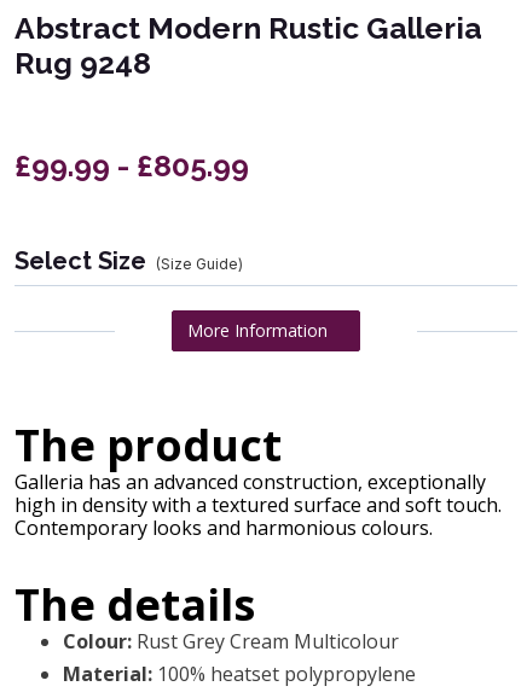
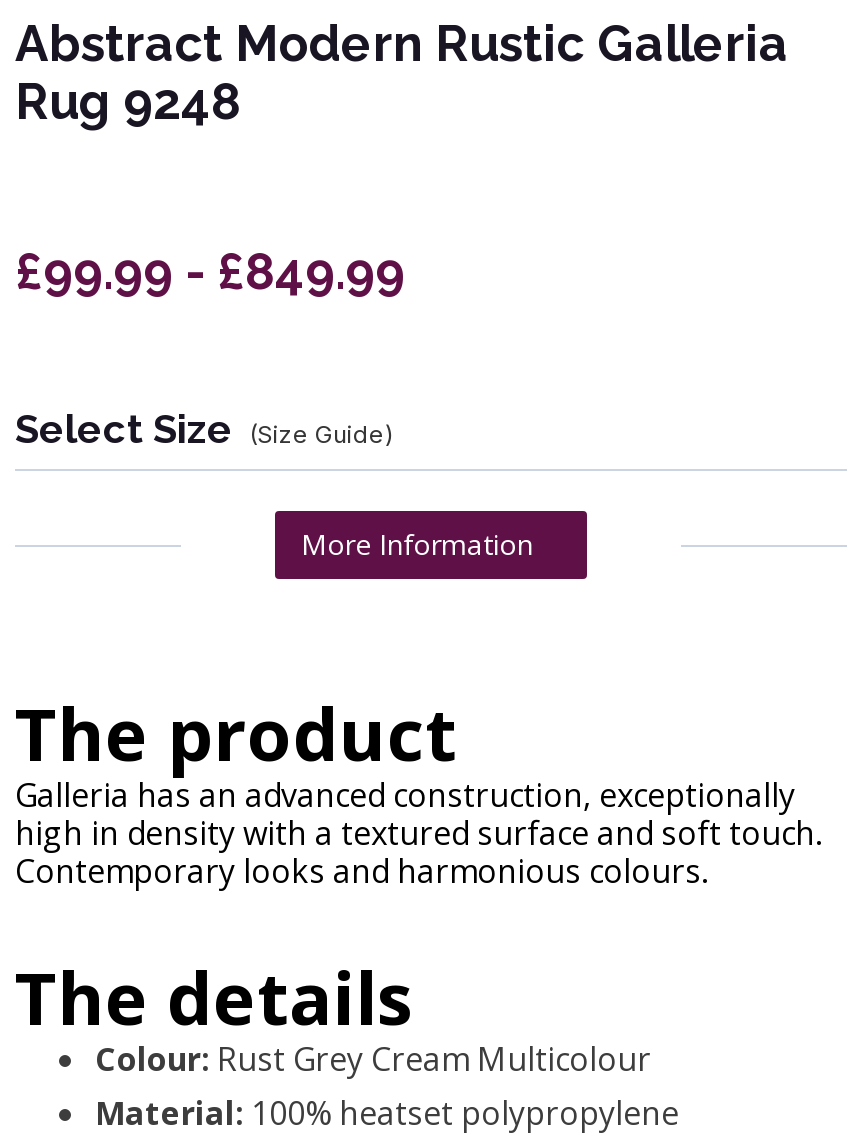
- £99.99 - £805.99
+ £99.99 - £849.99
